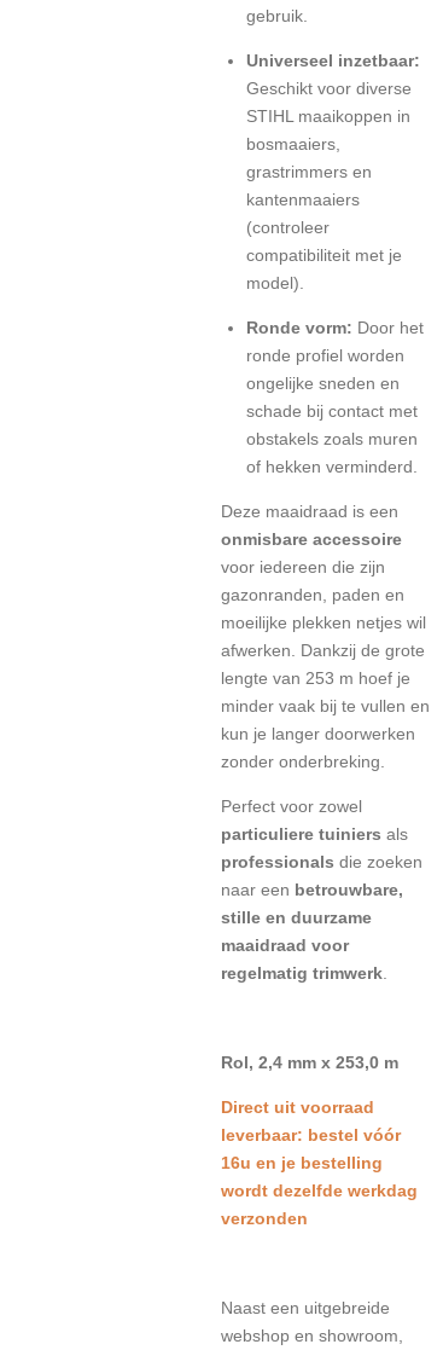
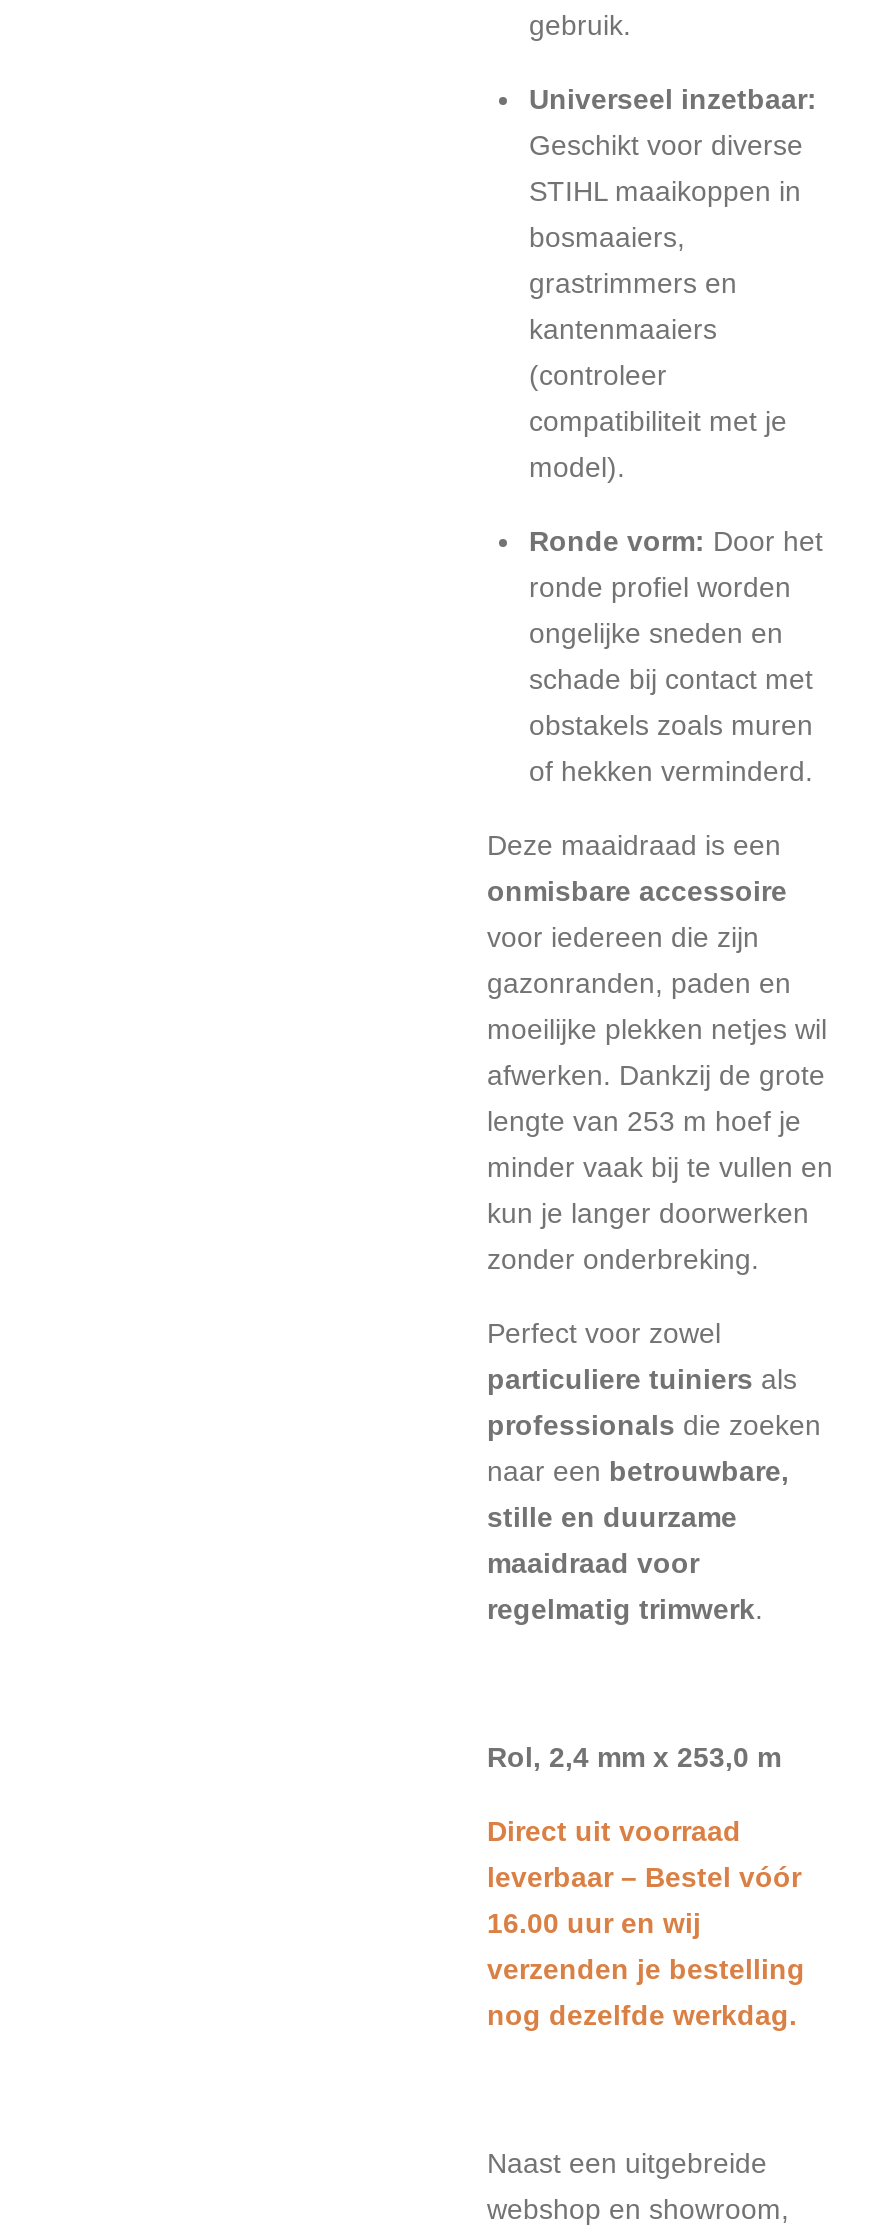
- leverbaar: bestel vóór
- 16u en je bestelling
- wordt dezelfde werkdag
- verzonden
+ leverbaar – Bestel vóór
+ 16.00 uur en wij
+ verzenden je bestelling
+ nog dezelfde werkdag.
